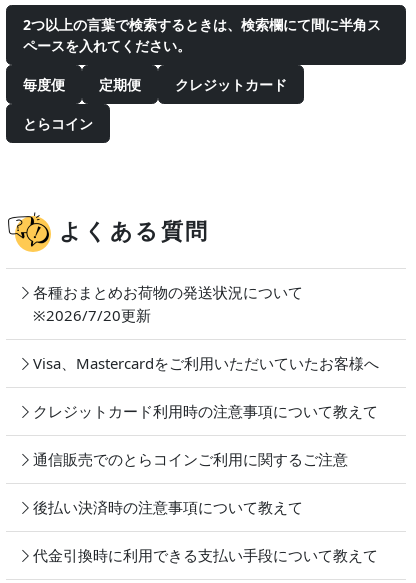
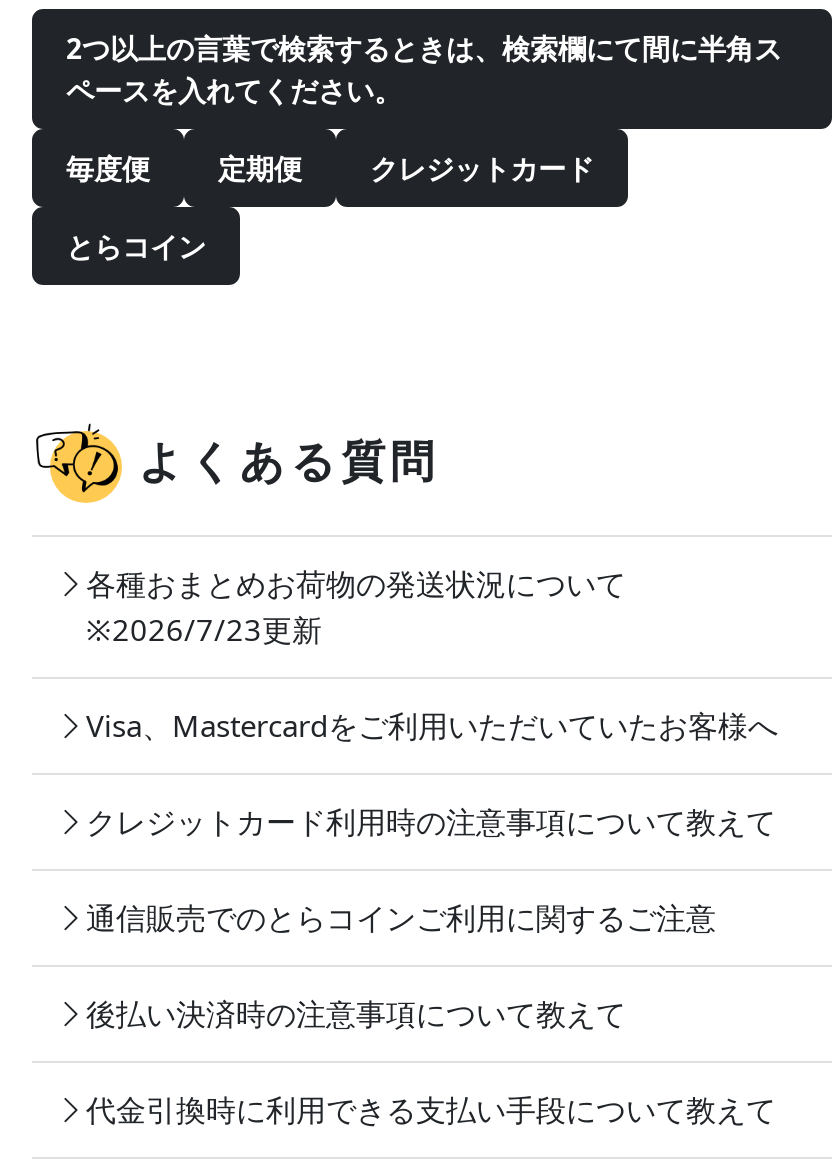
- ※2026/7/20更新
+ ※2026/7/23更新
